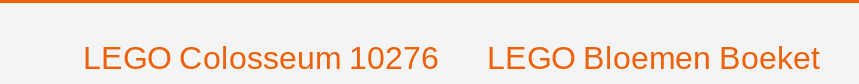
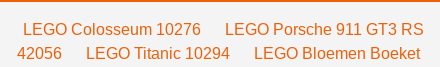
+ LEGO Porsche 911 GT3 RS
+ 42056
+ LEGO Titanic 10294
